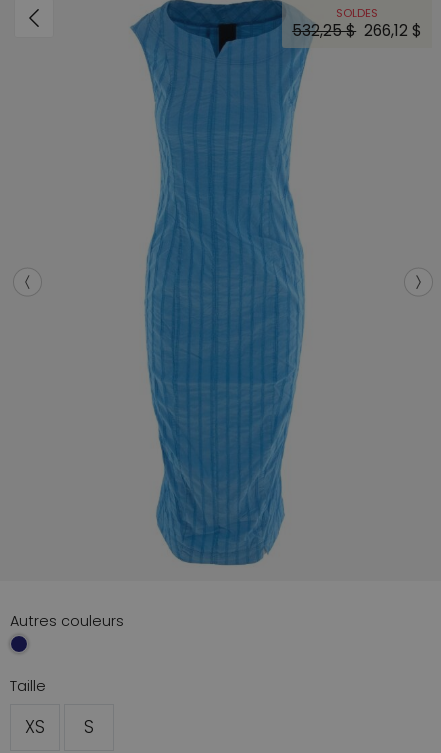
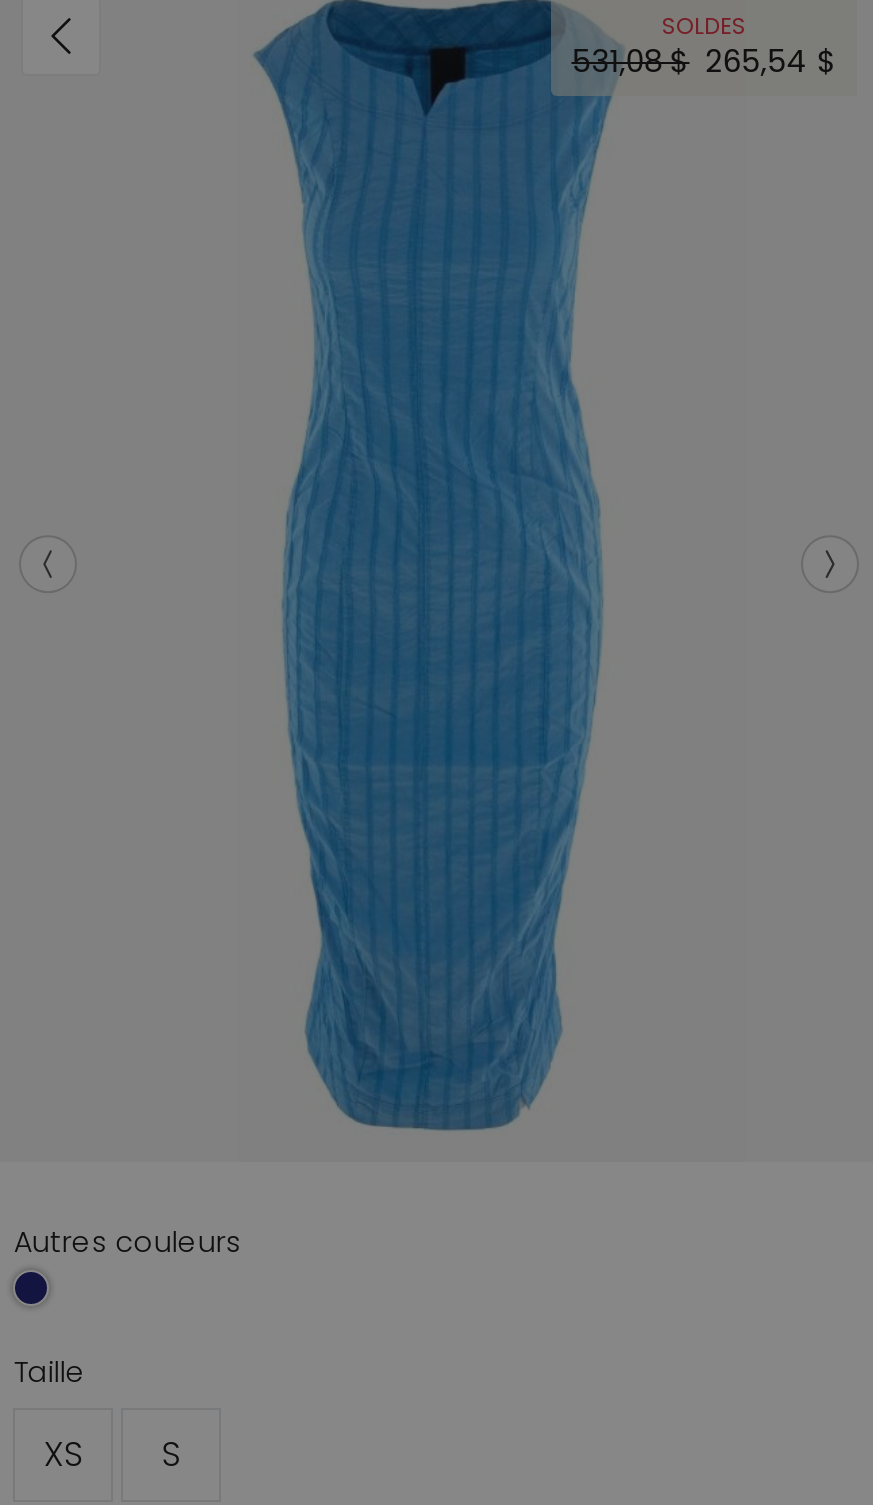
- 532,25 $ 266,12 $
+ 531,08 $ 265,54 $
